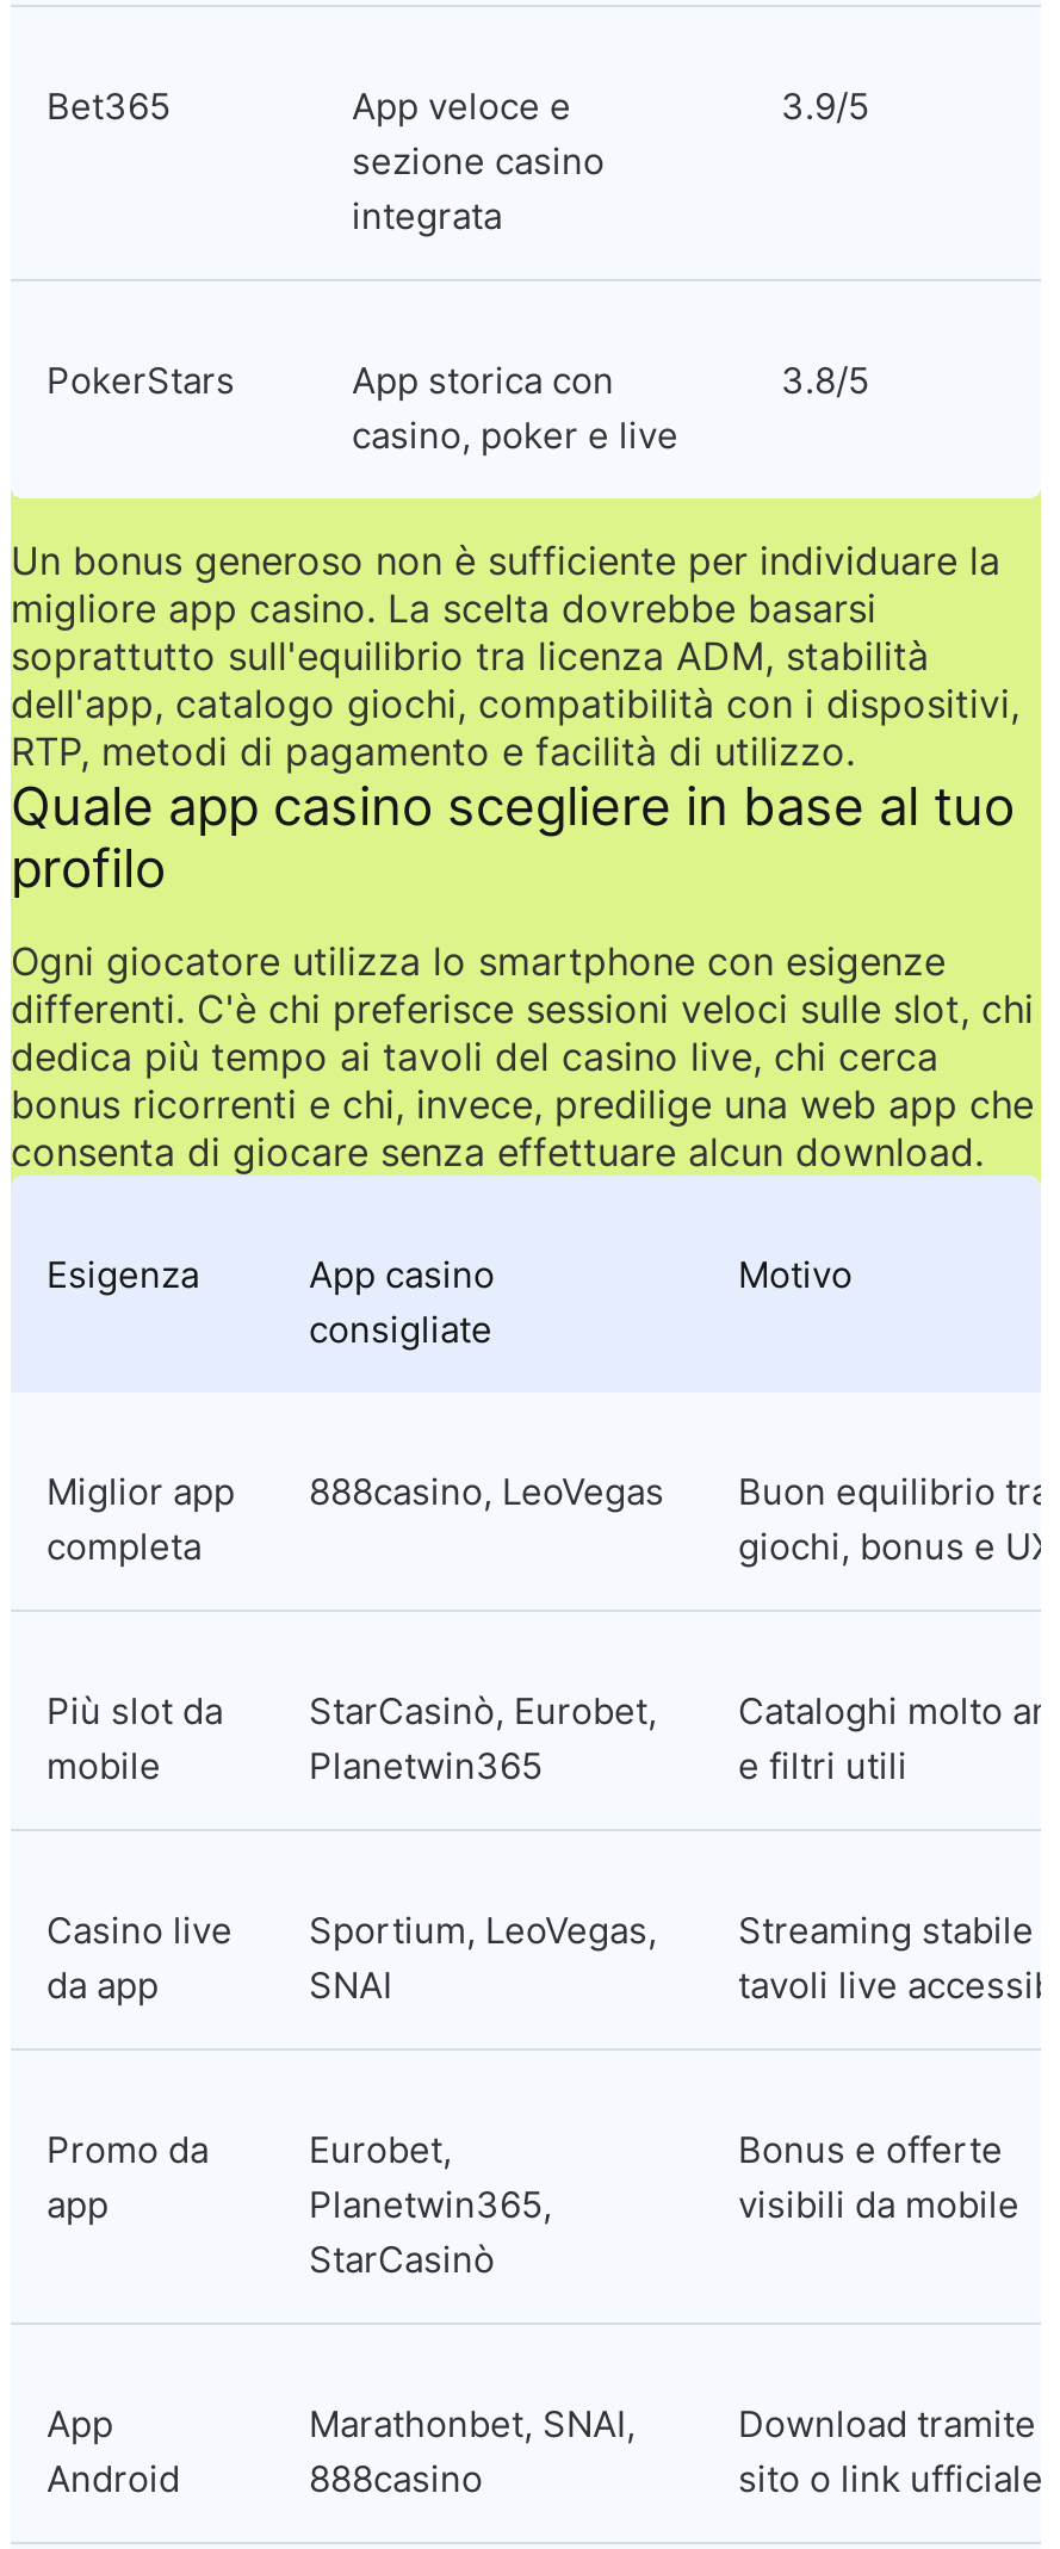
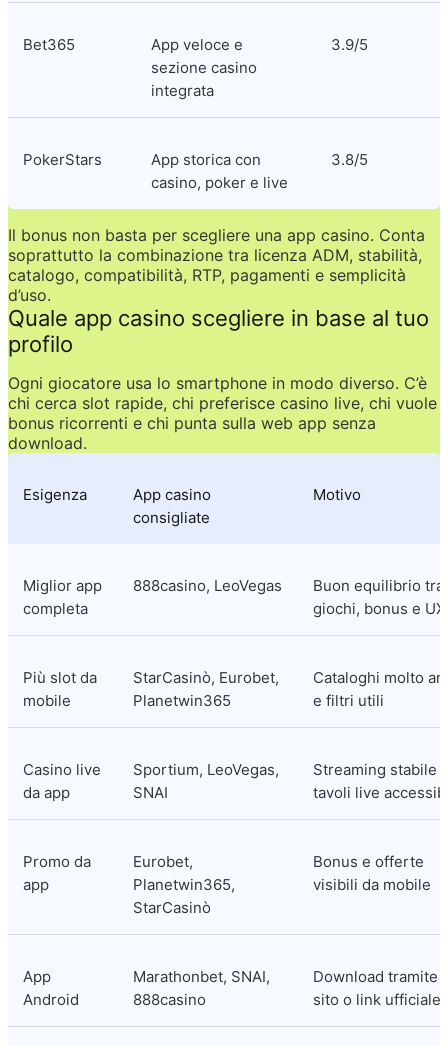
- Un bonus generoso non è sufficiente per individuare la
- migliore app casino. La scelta dovrebbe basarsi
- soprattutto sull'equilibrio tra licenza ADM, stabilità
- dell'app, catalogo giochi, compatibilità con i dispositivi,
- RTP, metodi di pagamento e facilità di utilizzo.
+ Il bonus non basta per scegliere una app casino. Conta
+ soprattutto la combinazione tra licenza ADM, stabilità,
+ catalogo, compatibilità, RTP, pagamenti e semplicità
+ d’uso.

- Ogni giocatore utilizza lo smartphone con esigenze
- differenti. C'è chi preferisce sessioni veloci sulle slot, chi
- dedica più tempo ai tavoli del casino live, chi cerca
- bonus ricorrenti e chi, invece, predilige una web app che
- consenta di giocare senza effettuare alcun download.
+ Ogni giocatore usa lo smartphone in modo diverso. C’è
+ chi cerca slot rapide, chi preferisce casino live, chi vuole
+ bonus ricorrenti e chi punta sulla web app senza
+ download.
